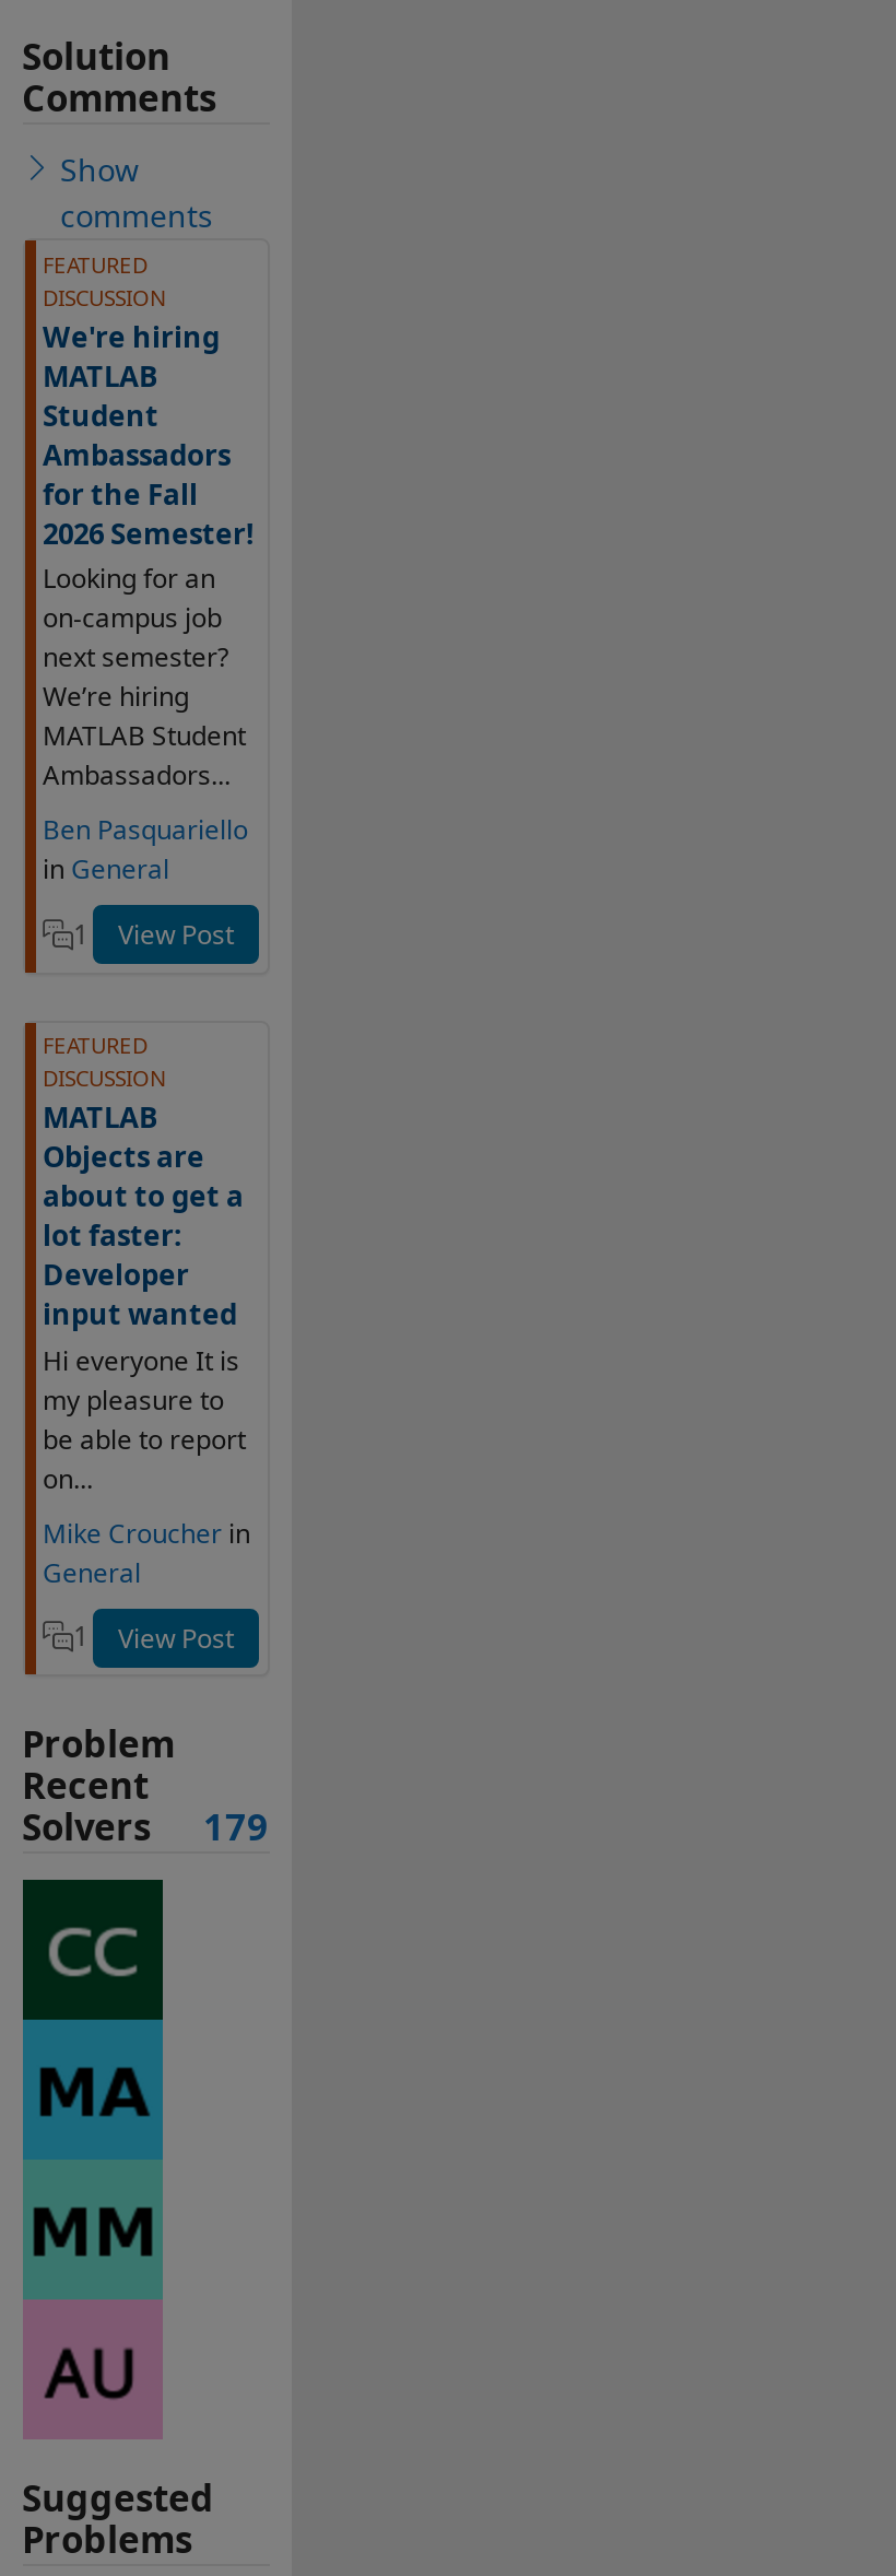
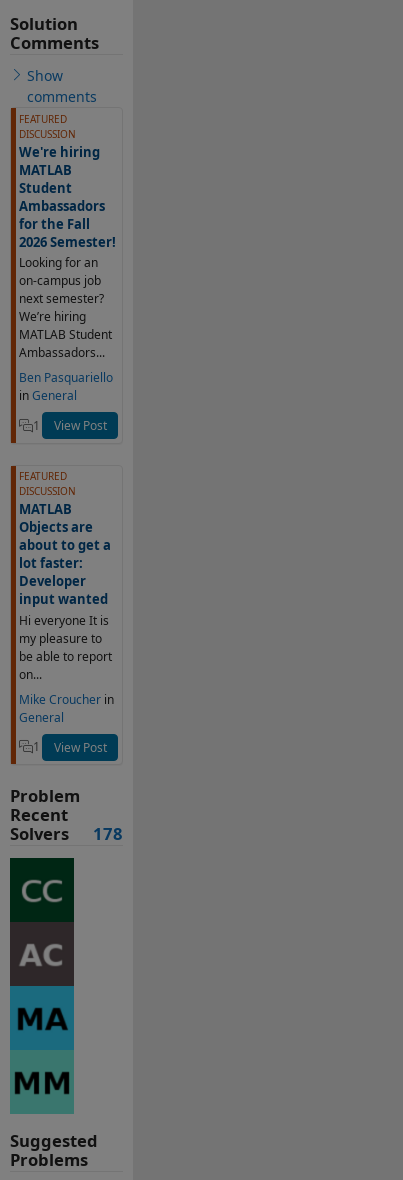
- Solvers 179
+ Solvers 178

- [image]
+ [image]
